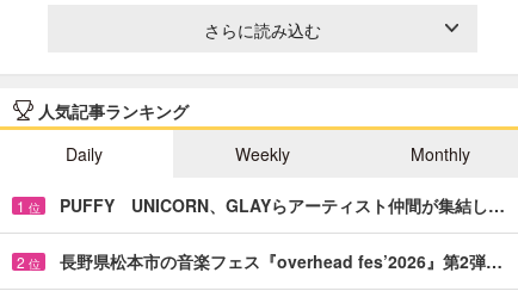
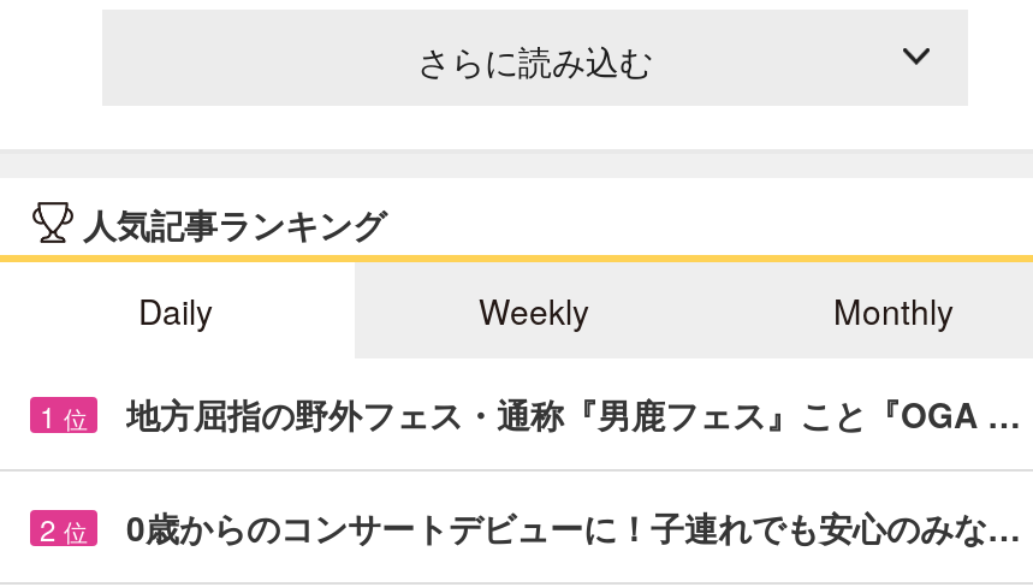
- PUFFY UNICORN、GLAYらアーティスト仲間が集結し…
+ 地方屈指の野外フェス・通称『男鹿フェス』こと『OGA …

- 長野県松本市の音楽フェス『overhead fes’2026』第2弾…
+ 0歳からのコンサートデビューに！子連れでも安心のみな…
